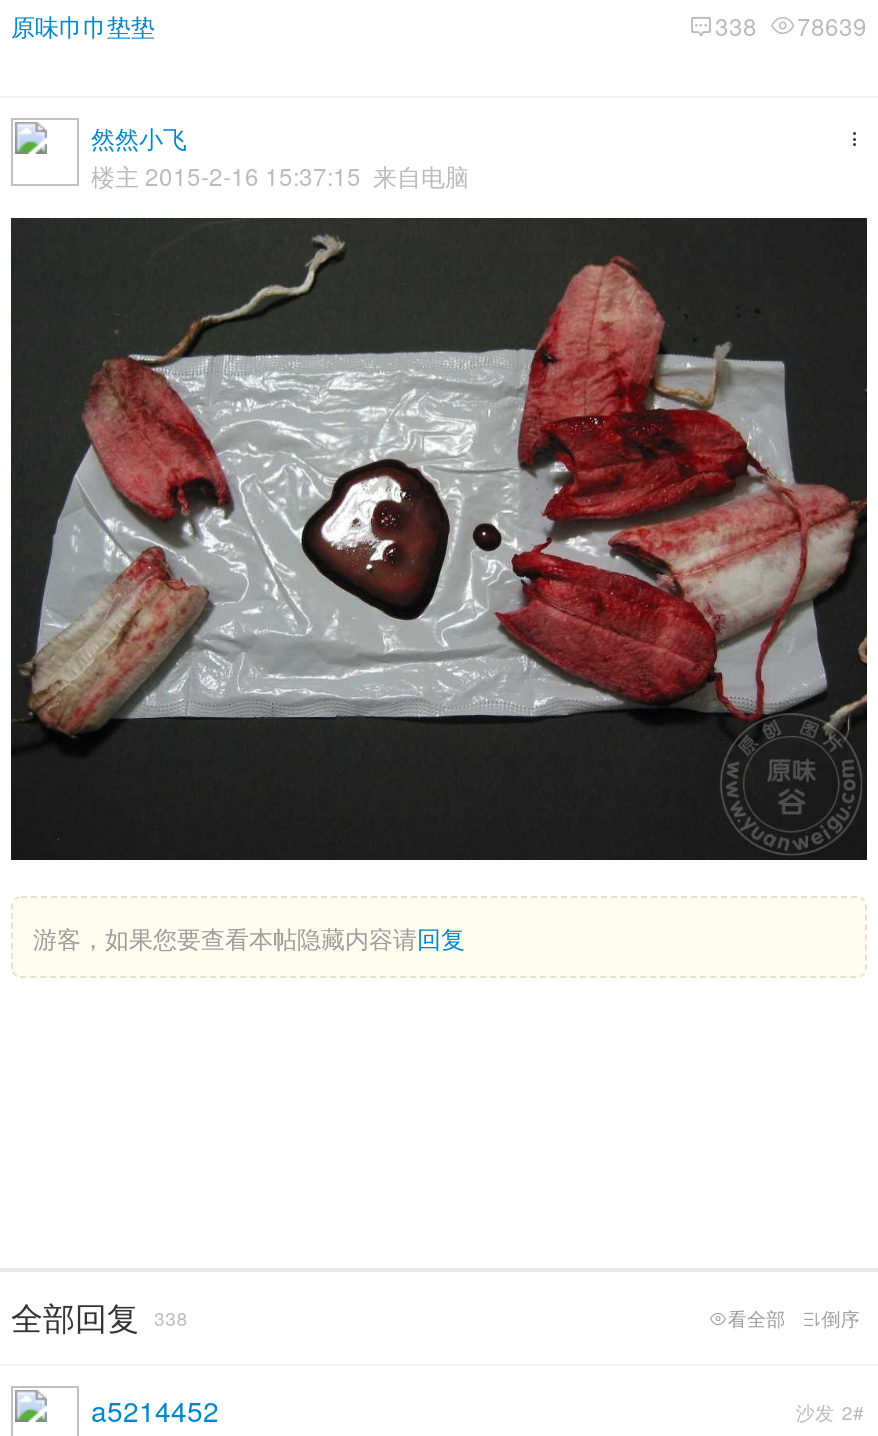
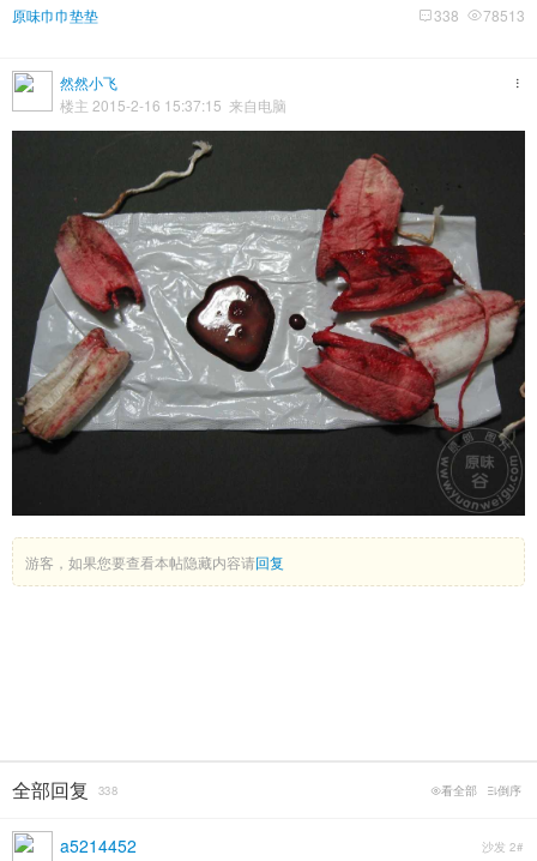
- 78639
+ 78513
